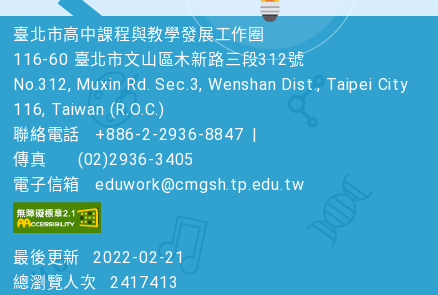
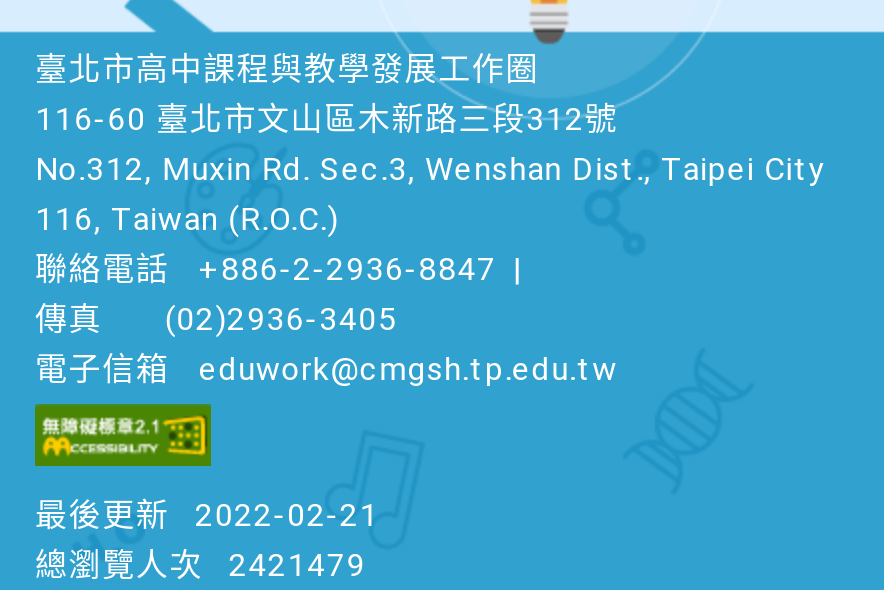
- 總瀏覽人次 2417413
+ 總瀏覽人次 2421479
